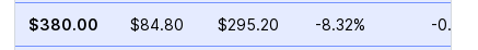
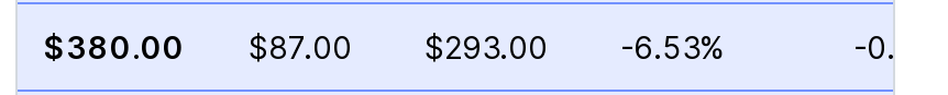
- $84.80
+ $87.00

- $295.20
+ $293.00

- -8.32%
+ -6.53%
